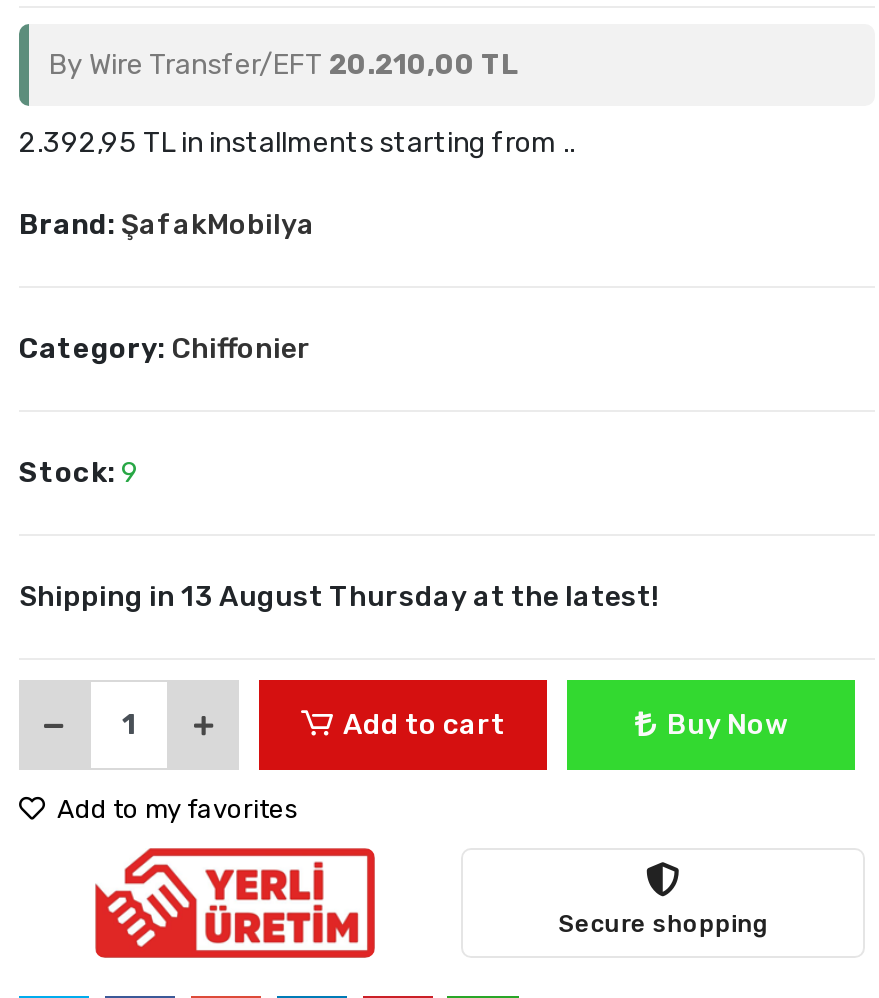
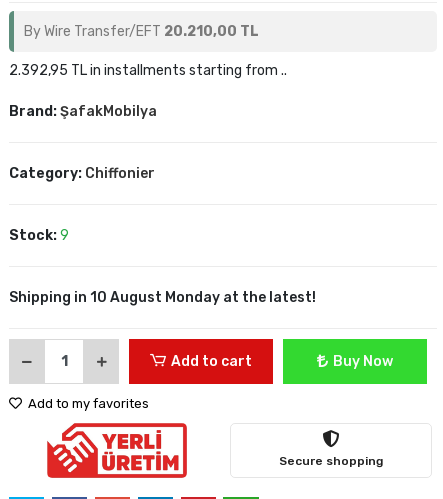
- Shipping in 13 August Thursday at the latest!
+ Shipping in 10 August Monday at the latest!
